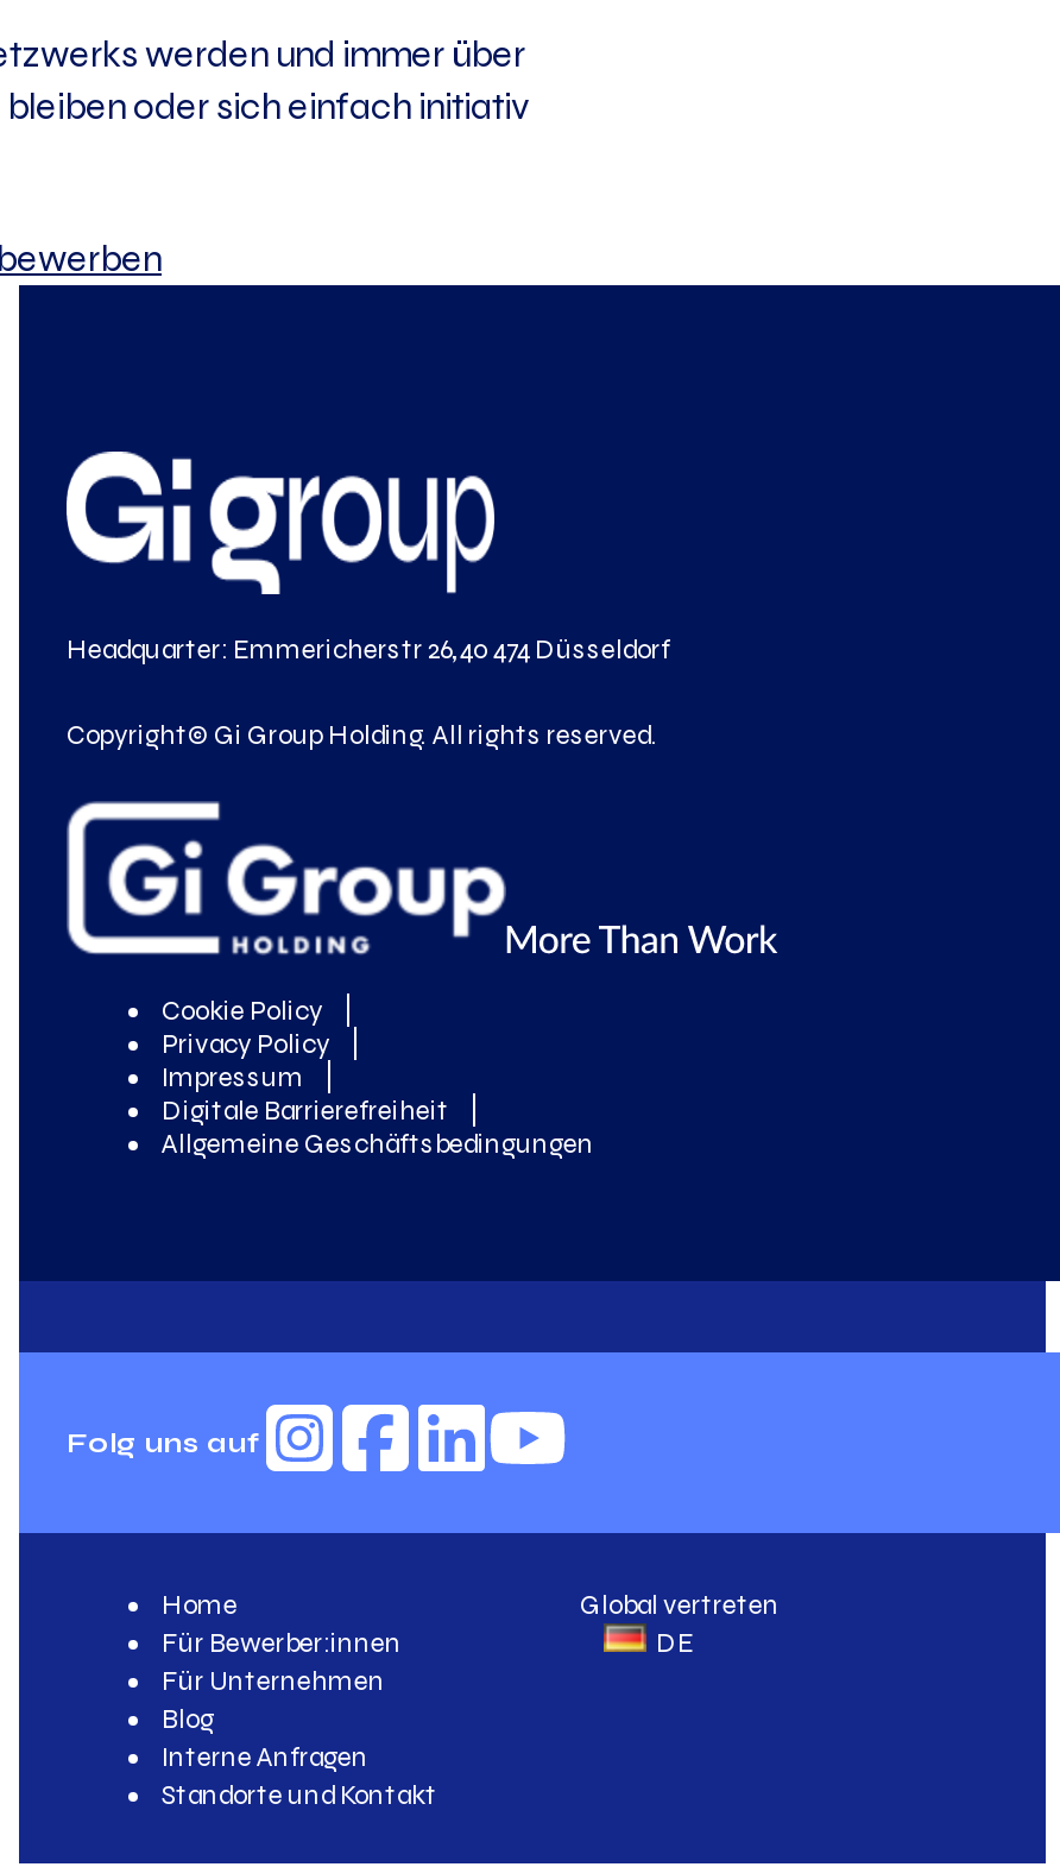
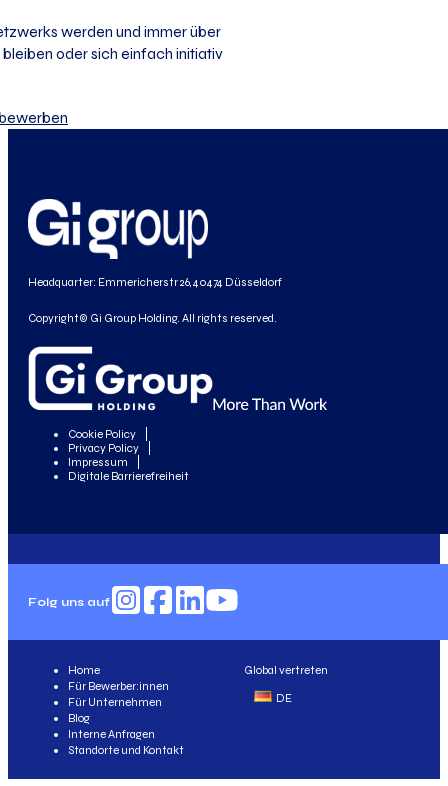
- Allgemeine Geschäftsbedingungen
